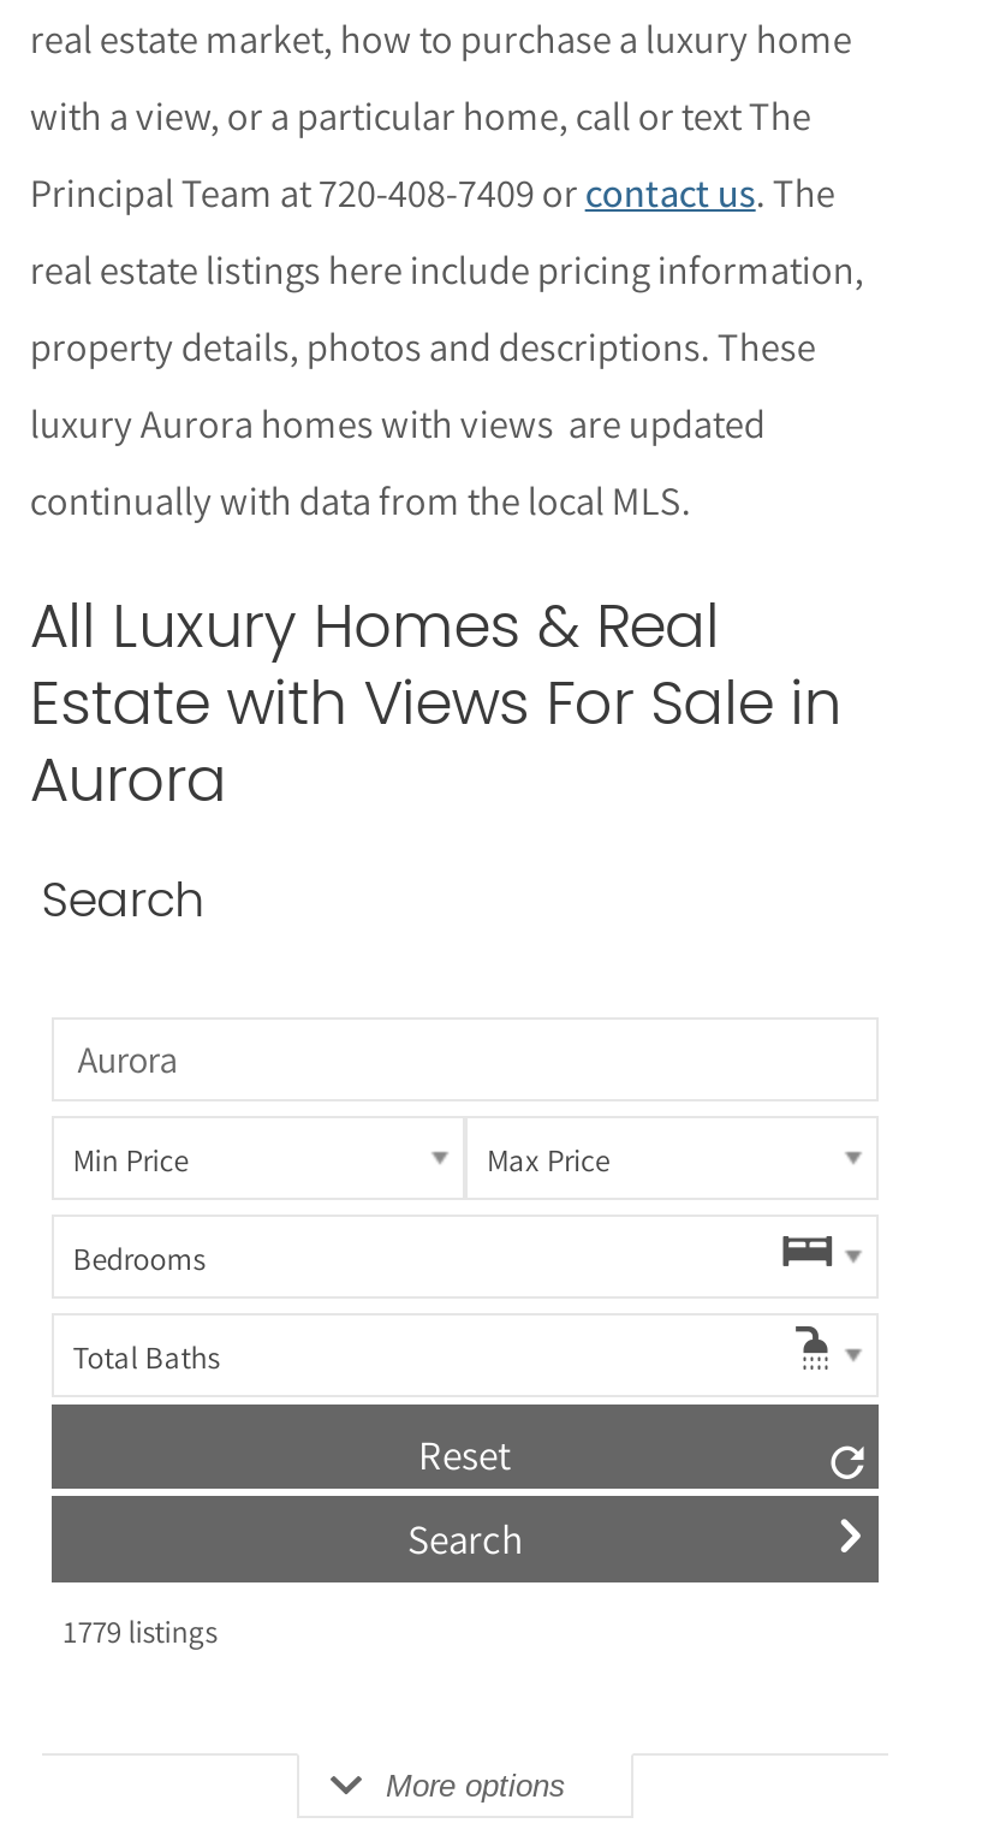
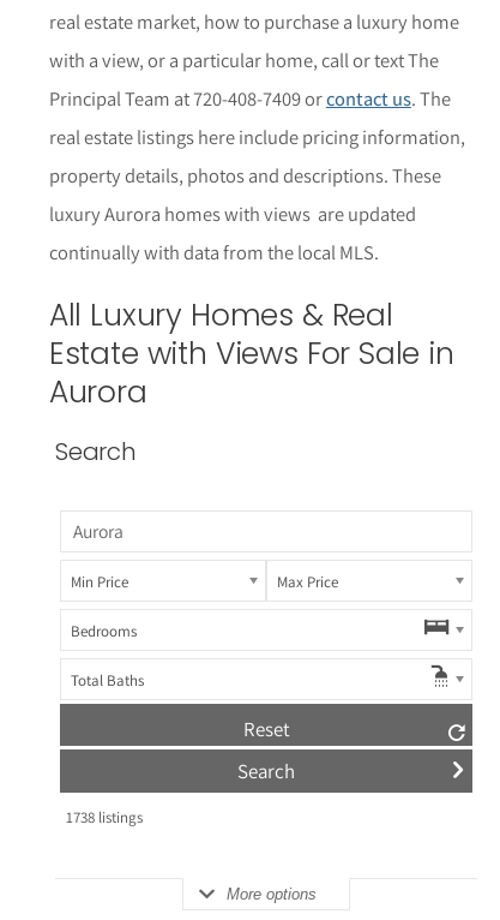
- 1779 listings
+ 1738 listings
